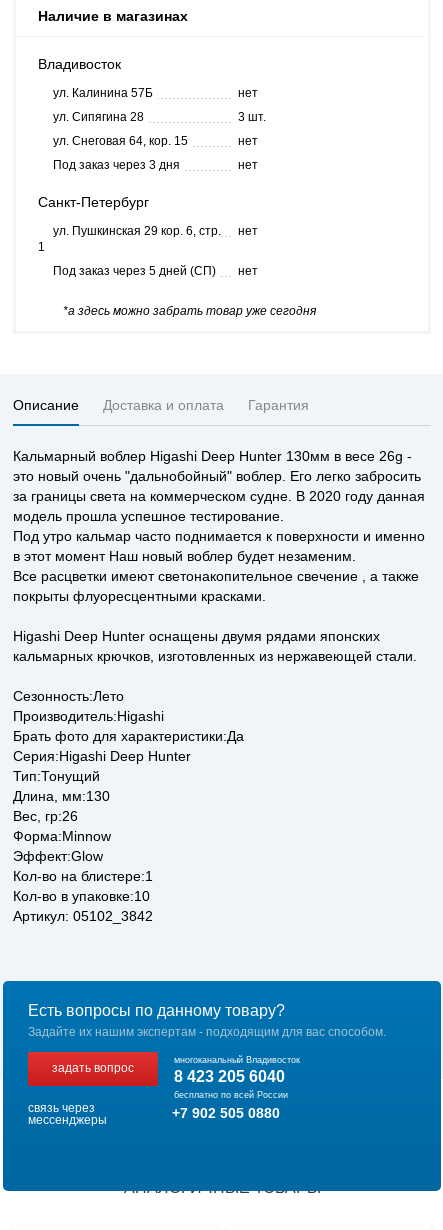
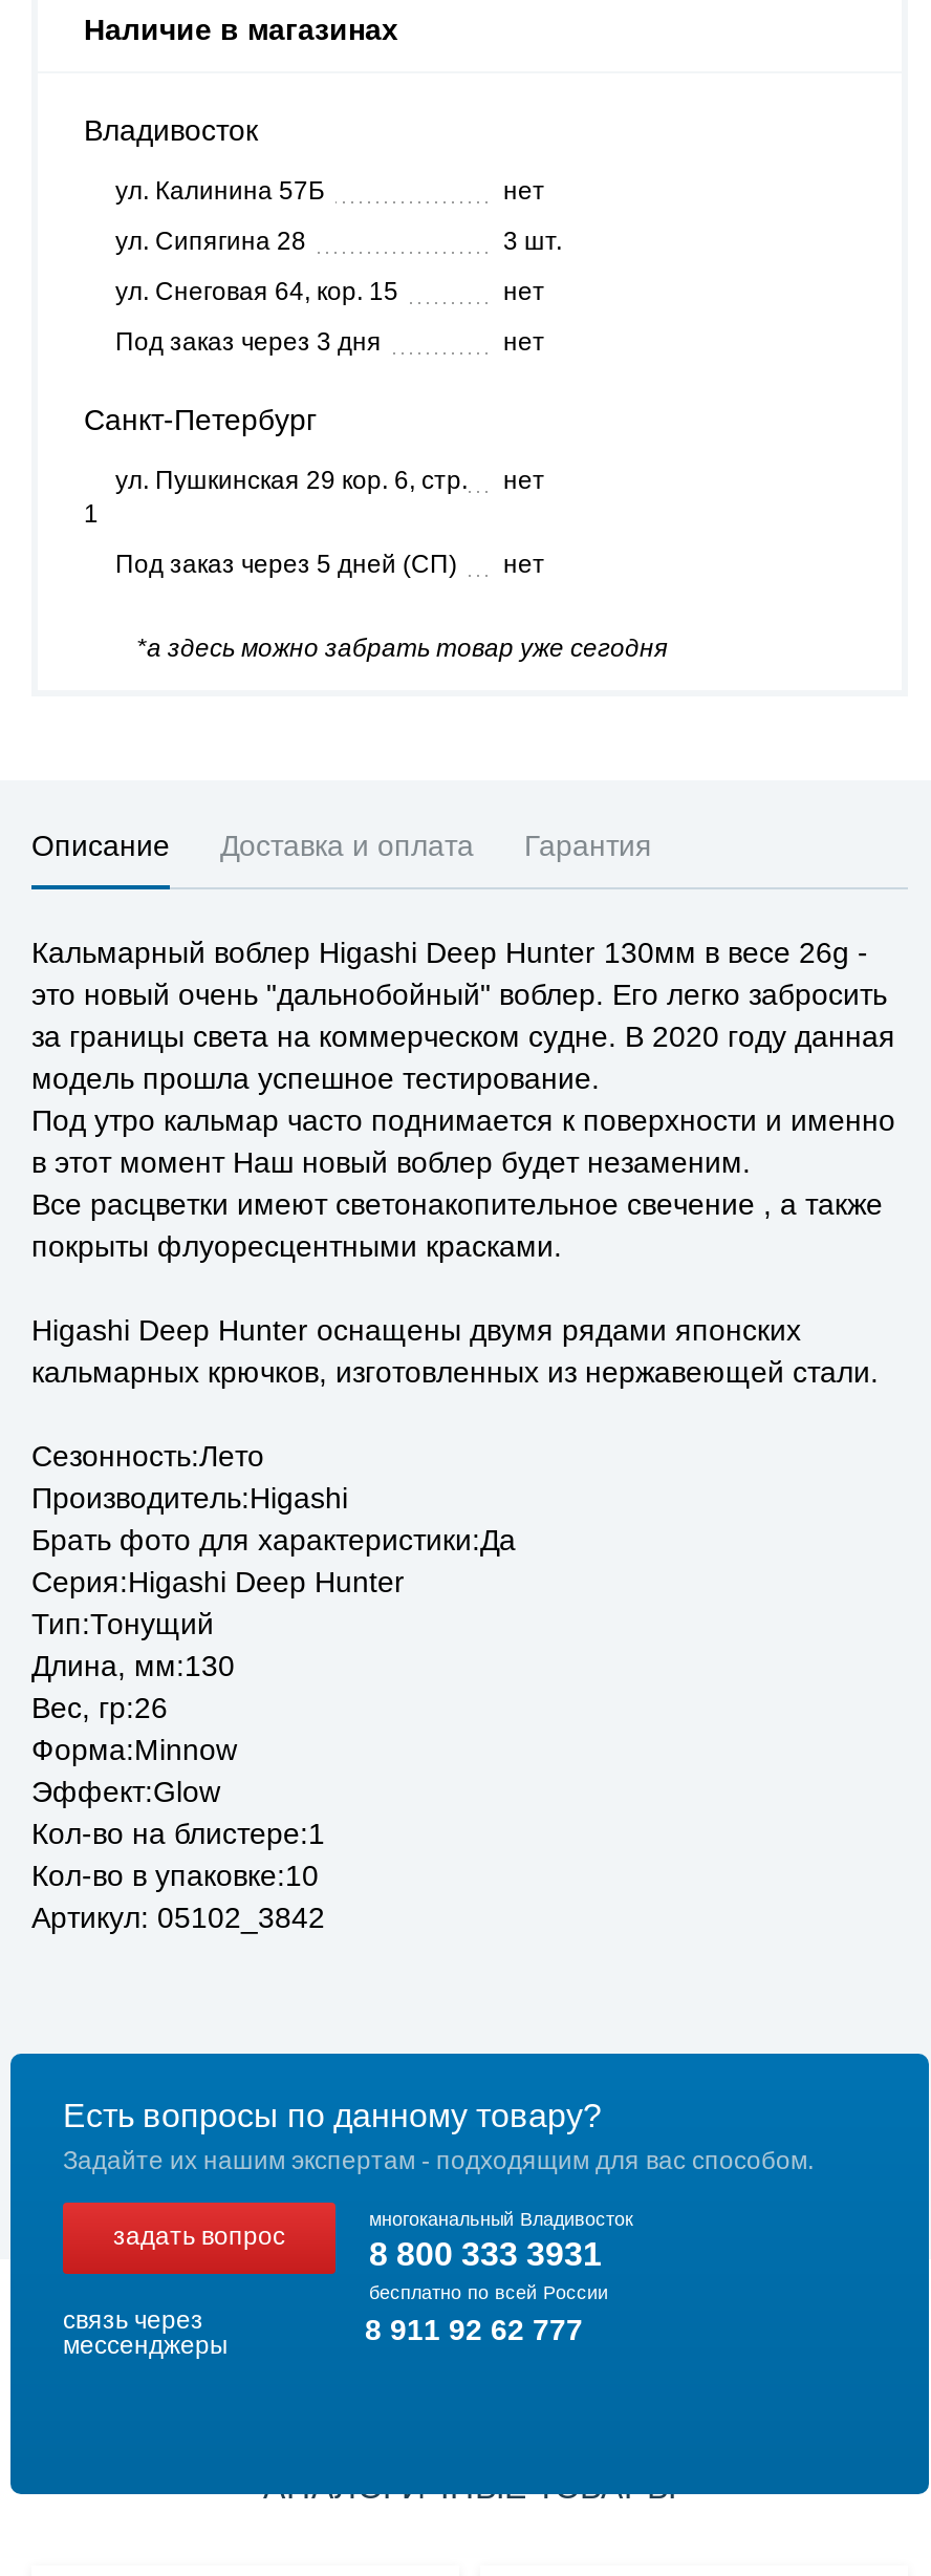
- 8 423 205 6040
+ 8 800 333 3931

- +7 902 505 0880
+ 8 911 92 62 777
